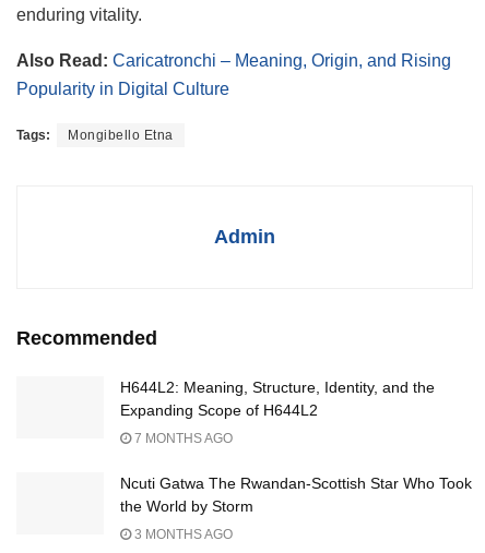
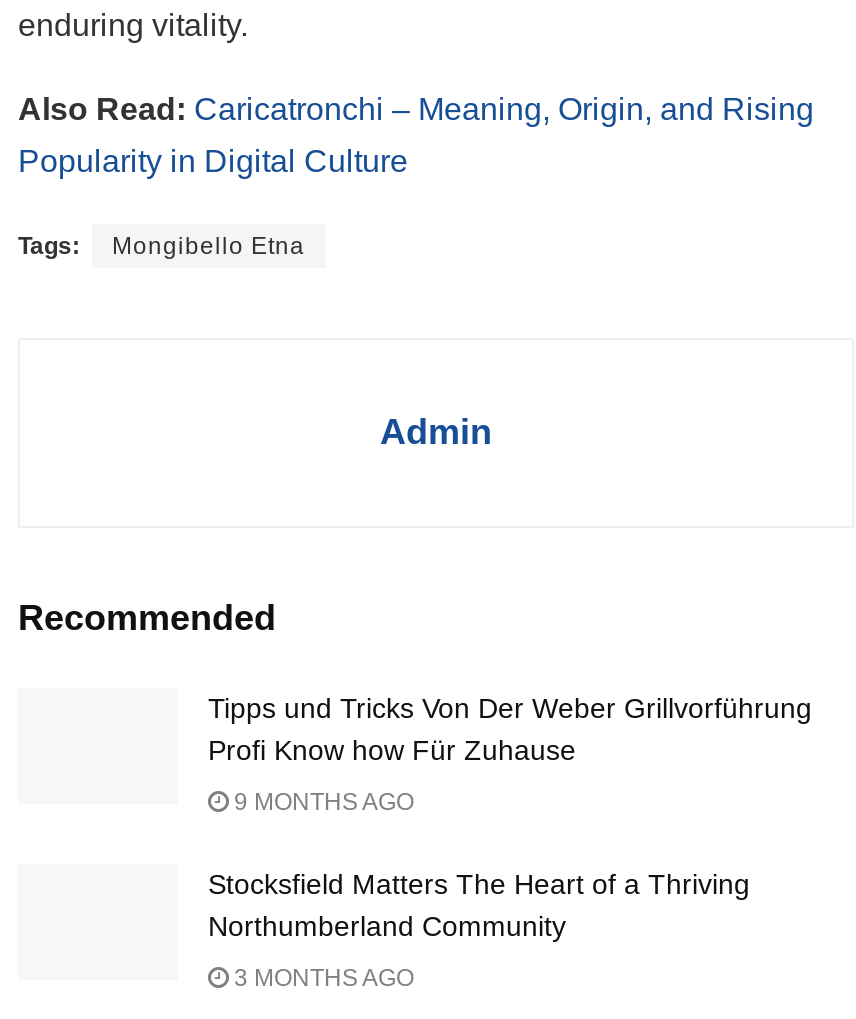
- H644L2: Meaning, Structure, Identity, and the
- Expanding Scope of H644L2
+ Tipps und Tricks Von Der Weber Grillvorführung
+ Profi Know how Für Zuhause

- 7 MONTHS AGO
+ 9 MONTHS AGO

- Ncuti Gatwa The Rwandan-Scottish Star Who Took
- the World by Storm
+ Stocksfield Matters The Heart of a Thriving
+ Northumberland Community
